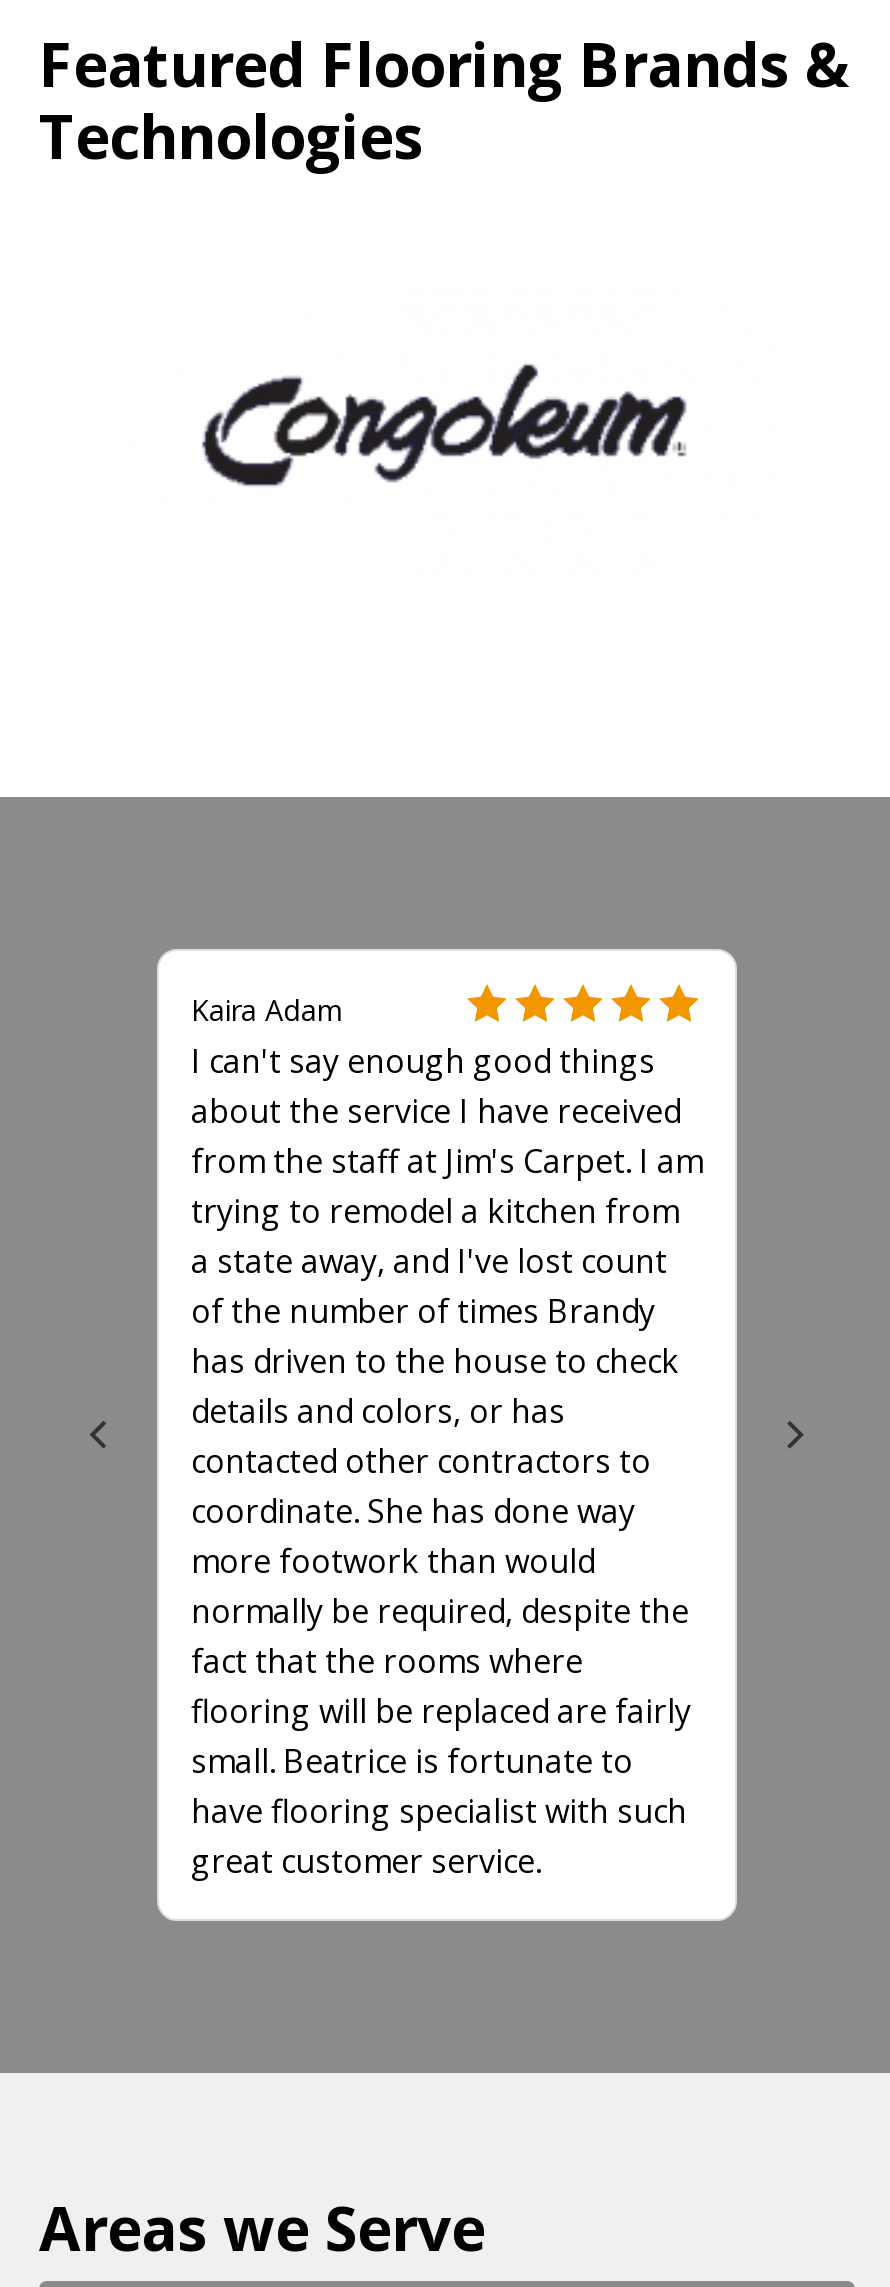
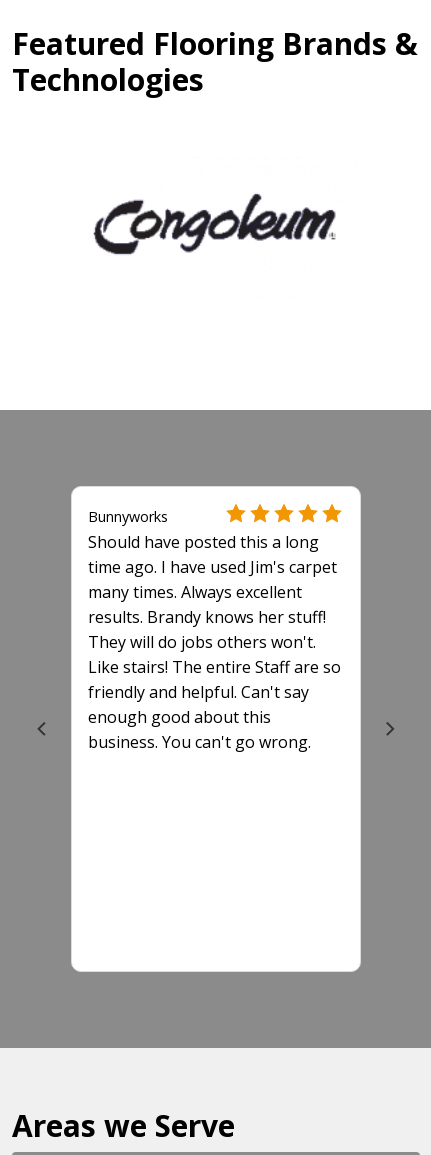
- Kaira Adam
- I can't say enough good things
- about the service I have received
- from the staff at Jim's Carpet. I am
- trying to remodel a kitchen from
- a state away, and I've lost count
- of the number of times Brandy
- has driven to the house to check
- details and colors, or has
- contacted other contractors to
- coordinate. She has done way
- more footwork than would
- normally be required, despite the
- fact that the rooms where
- flooring will be replaced are fairly
- small. Beatrice is fortunate to
- have flooring specialist with such
- great customer service.
+ Bunnyworks
+ Should have posted this a long
+ time ago. I have used Jim's carpet
+ many times. Always excellent
+ results. Brandy knows her stuff!
+ They will do jobs others won't.
+ Like stairs! The entire Staff are so
+ friendly and helpful. Can't say
+ enough good about this
+ business. You can't go wrong.
